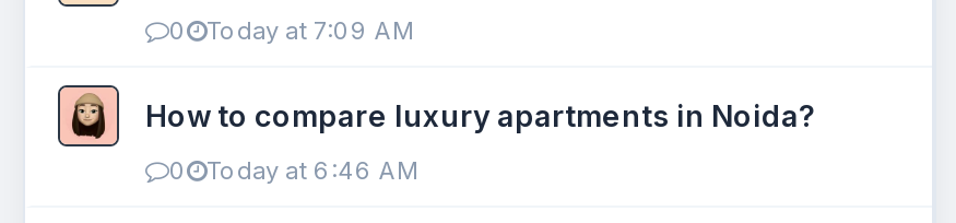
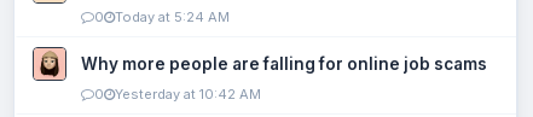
- 0 Today at 7:09 AM
+ 0 Today at 5:24 AM

- How to compare luxury apartments in Noida?
+ Why more people are falling for online job scams

- Today at 6:46 AM
+ Yesterday at 10:42 AM
